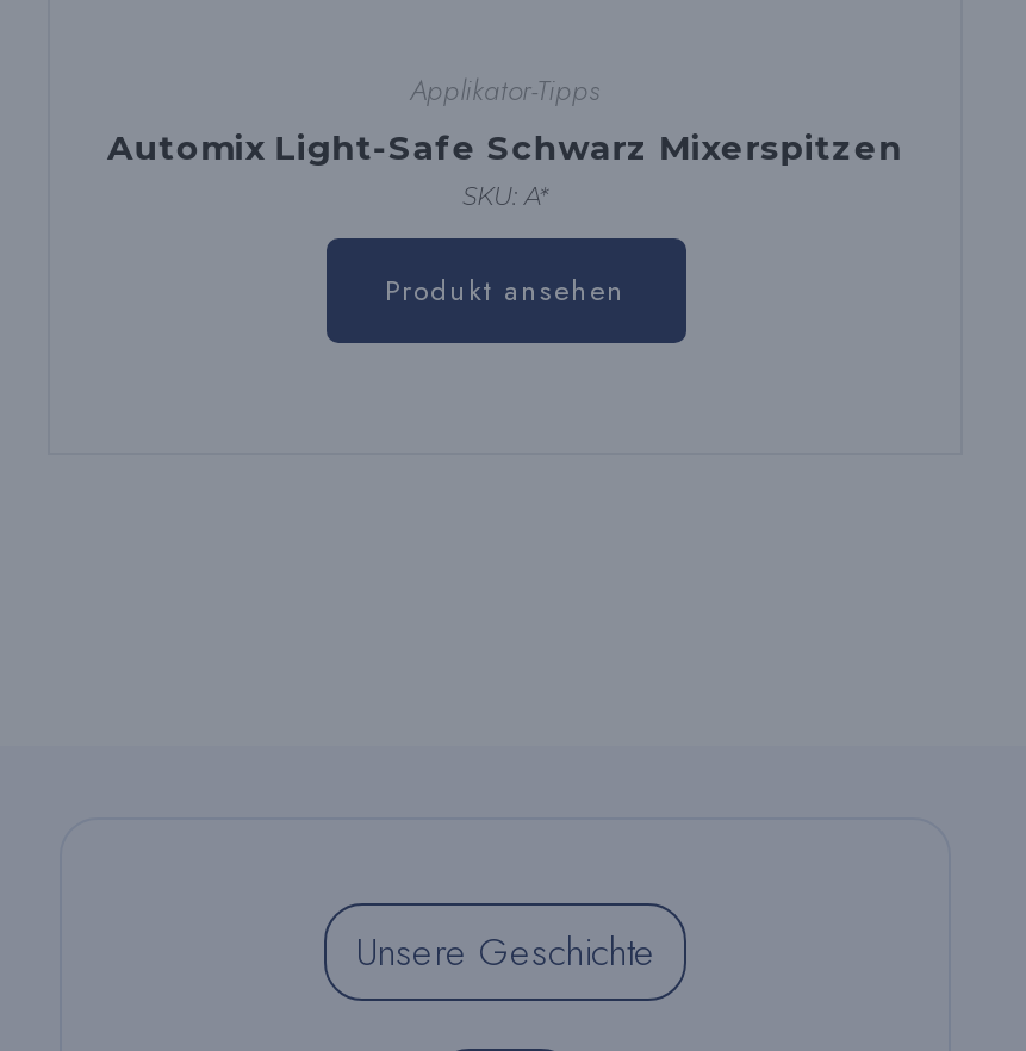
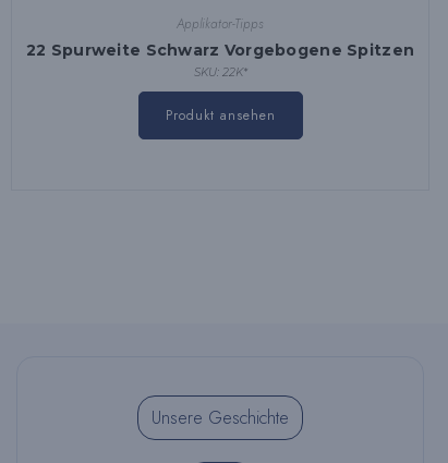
- Automix Light-Safe Schwarz Mixerspitzen
- SKU: A*
+ 22 Spurweite Schwarz Vorgebogene Spitzen
+ SKU: 22K*
